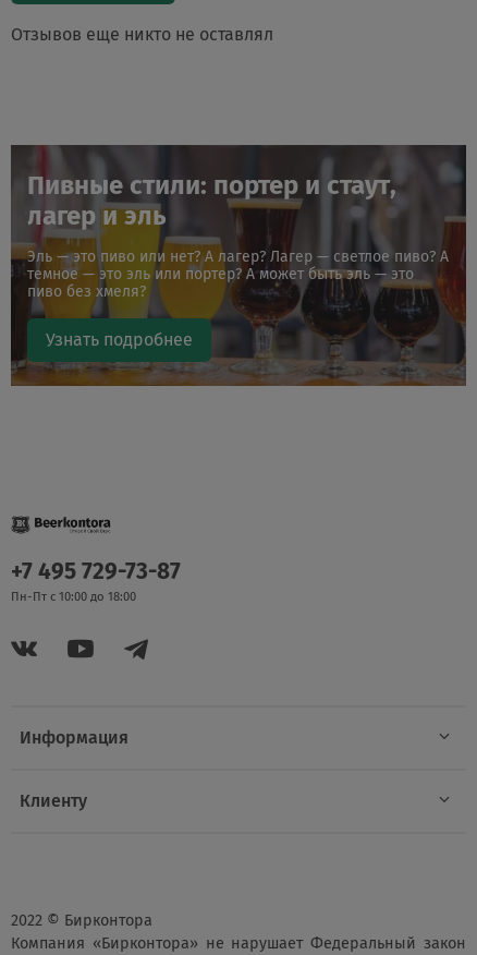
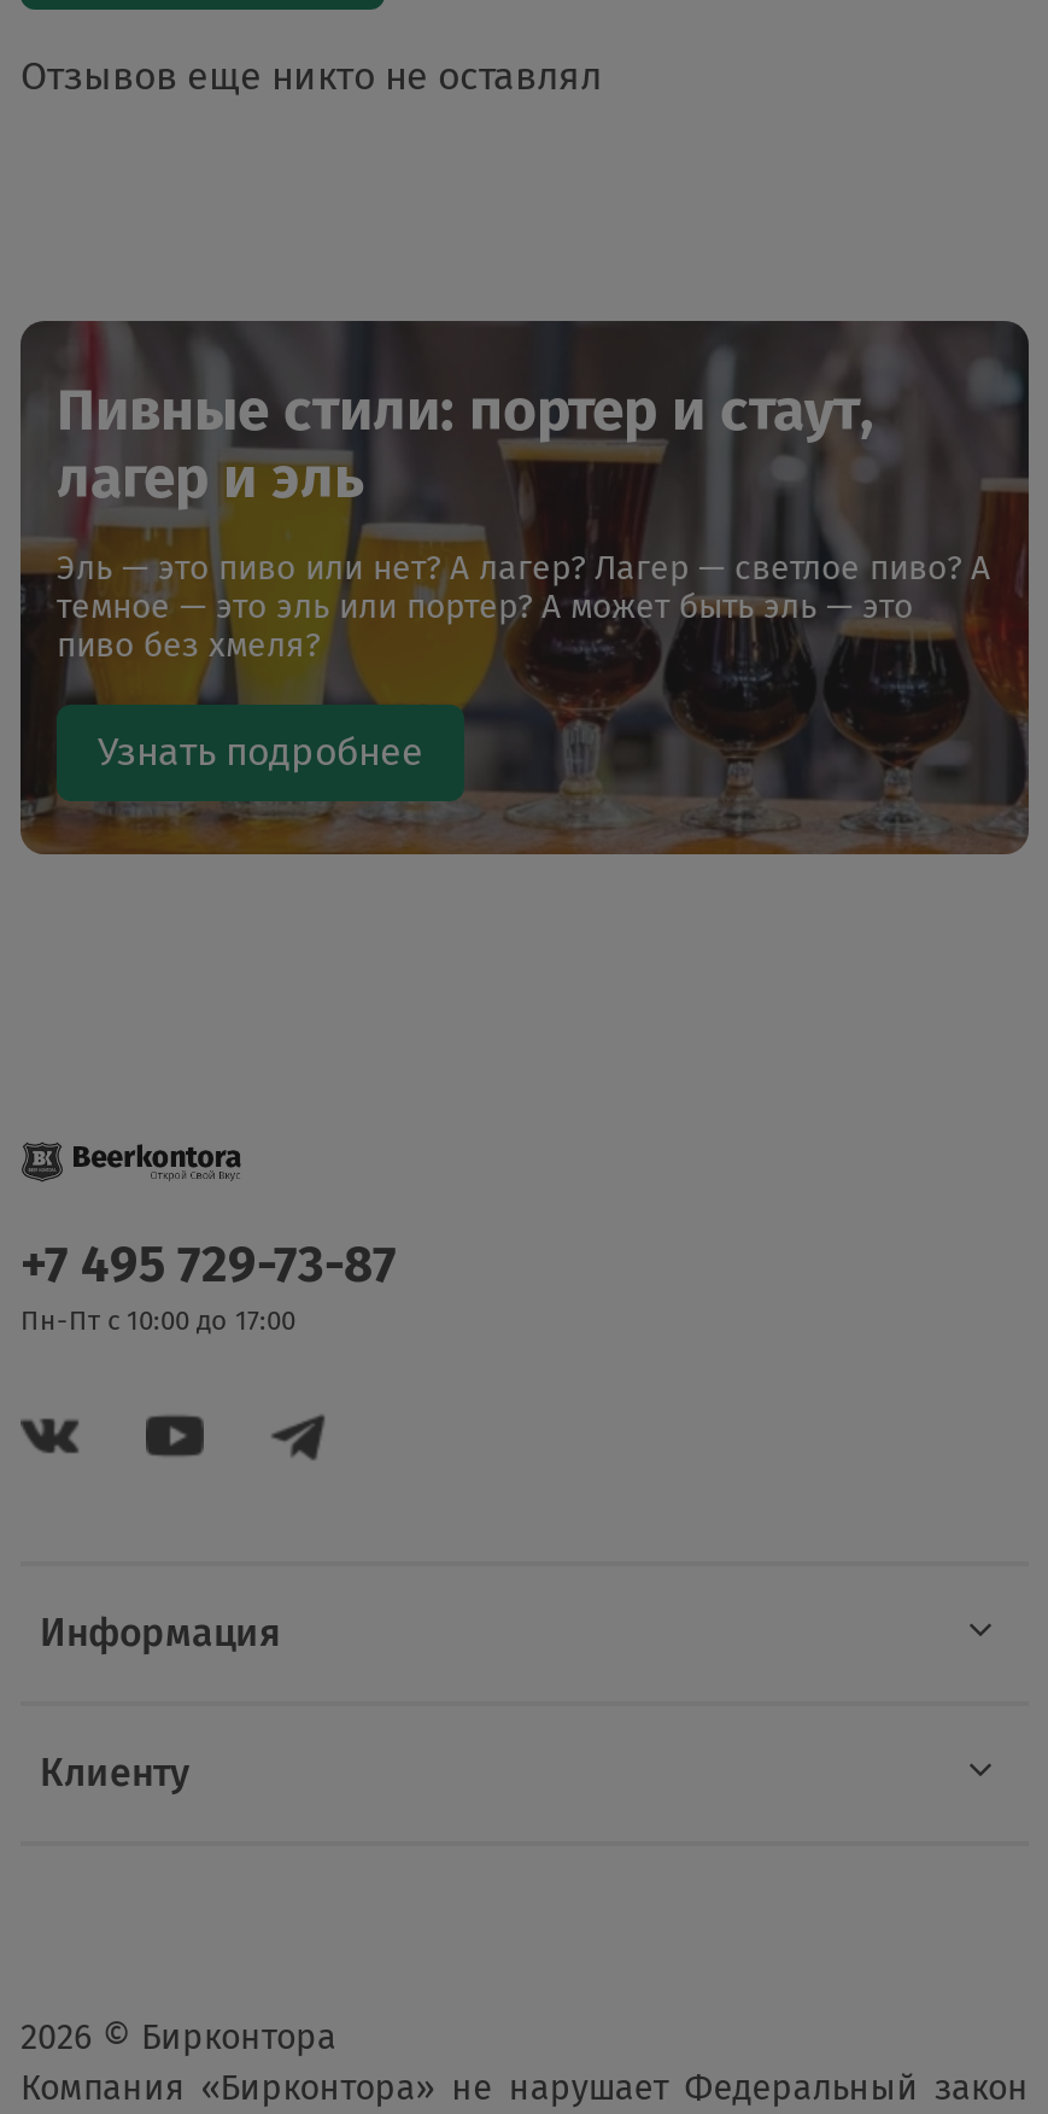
- Пн-Пт с 10:00 до 18:00
+ Пн-Пт с 10:00 до 17:00

- 2022 © Бирконтора
+ 2026 © Бирконтора
